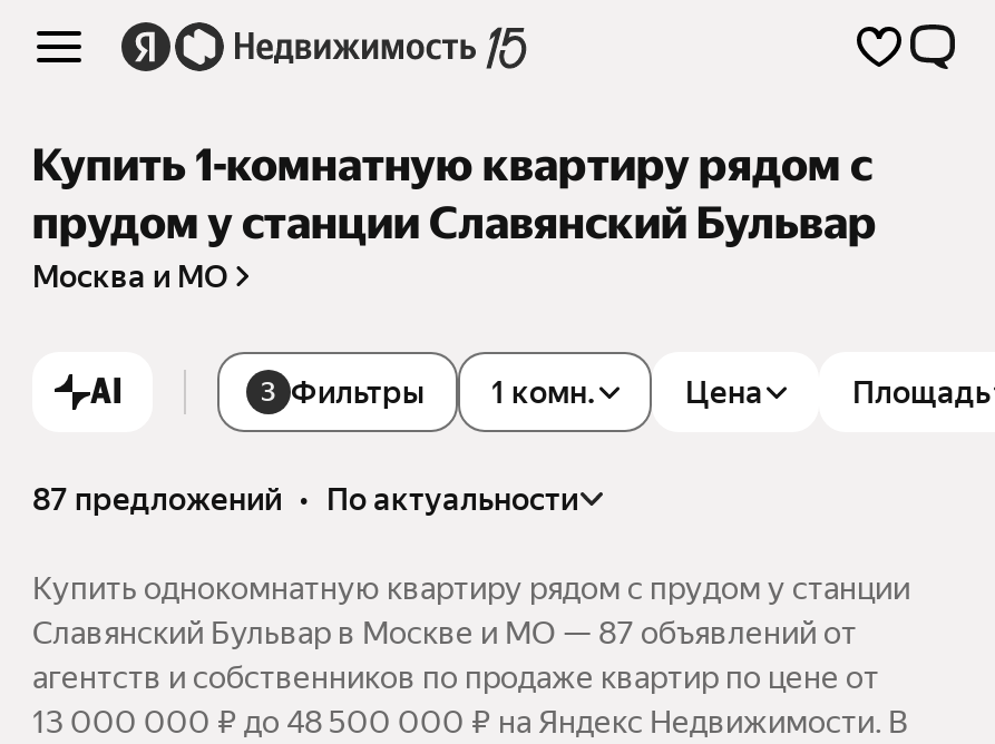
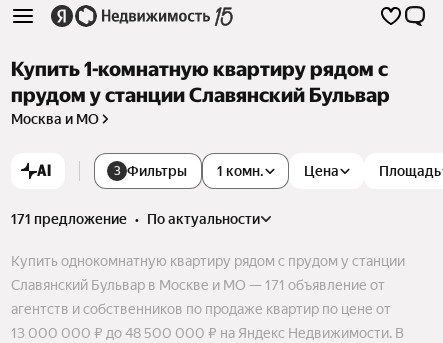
- 87 предложений • по актуальности
+ 171 предложение • по актуальности

- Славянский Бульвар в Москве и МО — 87 объявлений от
+ Славянский Бульвар в Москве и МО — 171 объявление от
